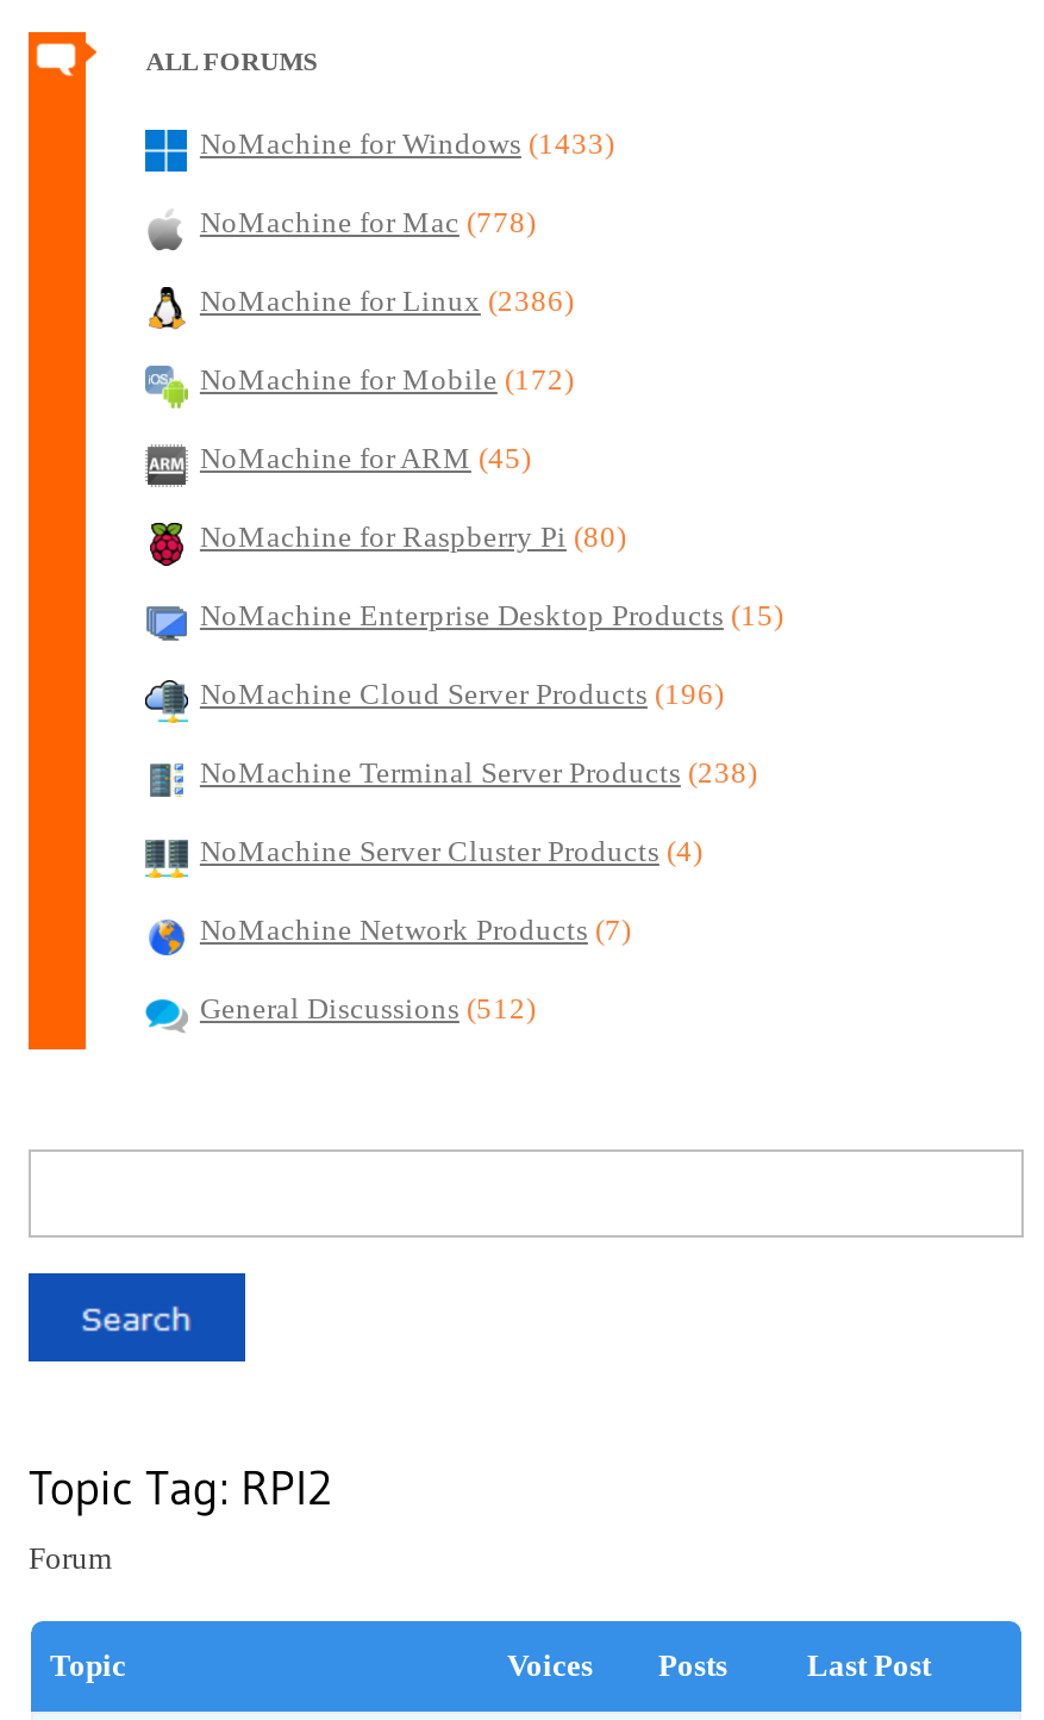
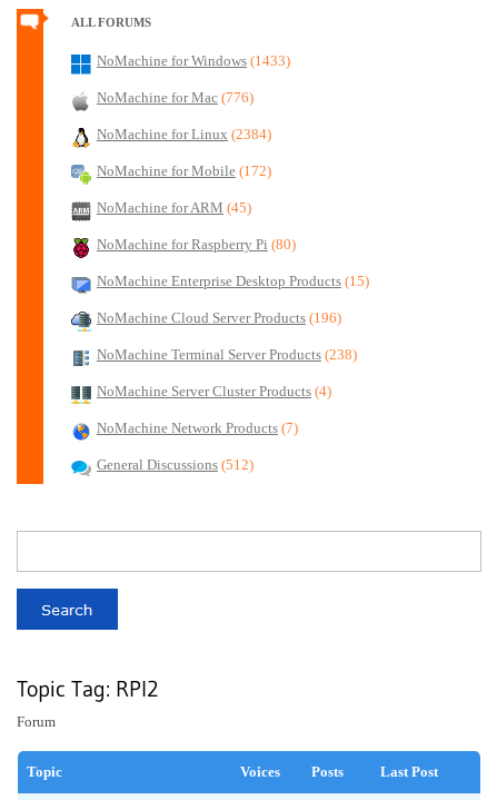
- NoMachine for Mac (778)
+ NoMachine for Mac (776)

- NoMachine for Linux (2386)
+ NoMachine for Linux (2384)
